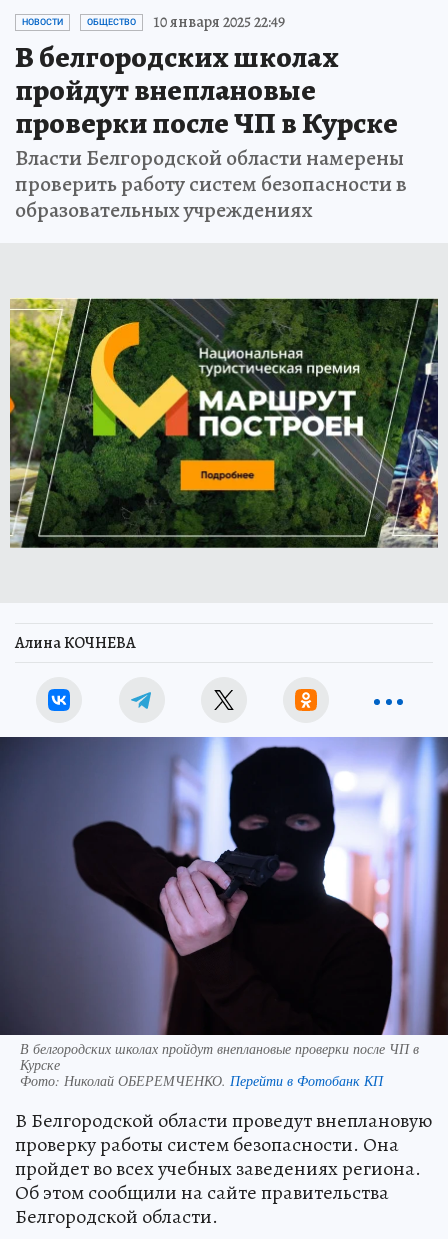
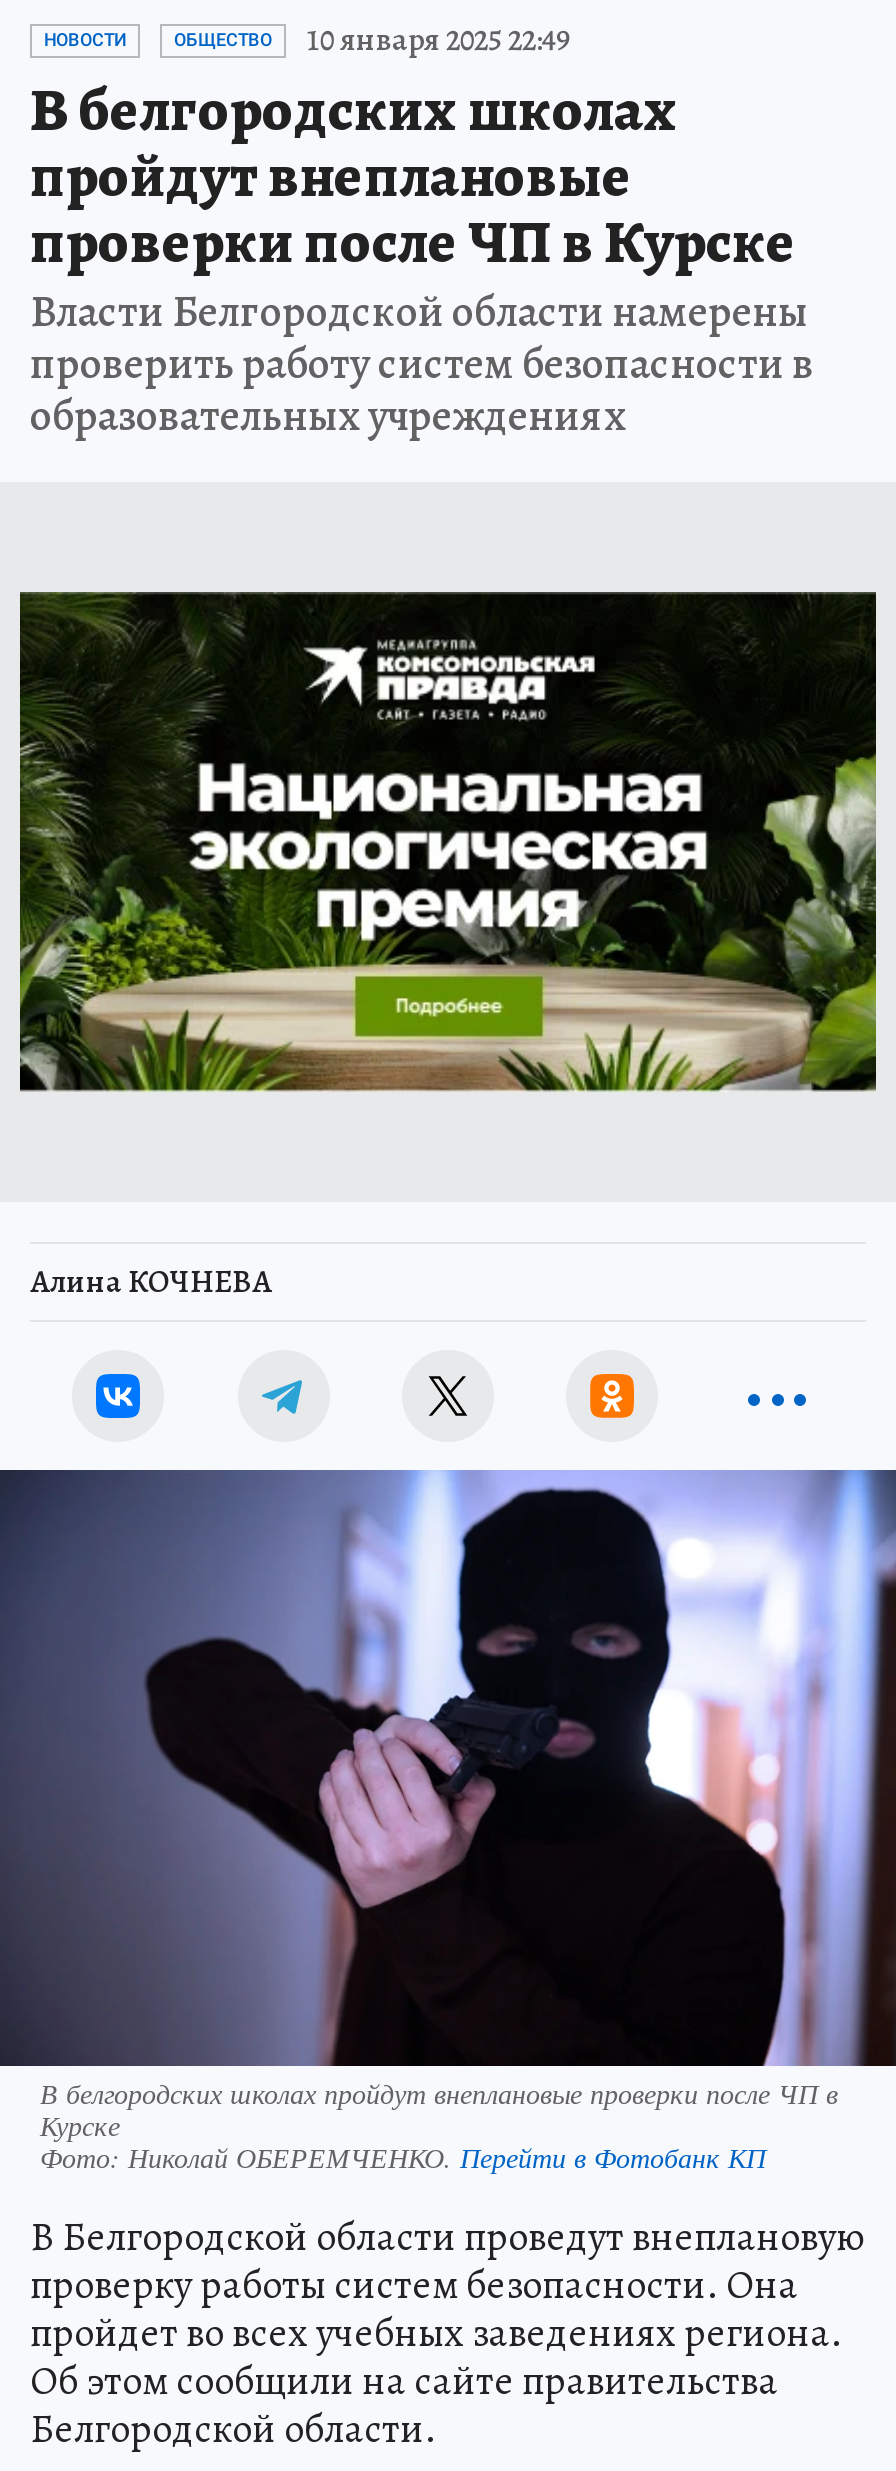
- [image]
+ [image]
